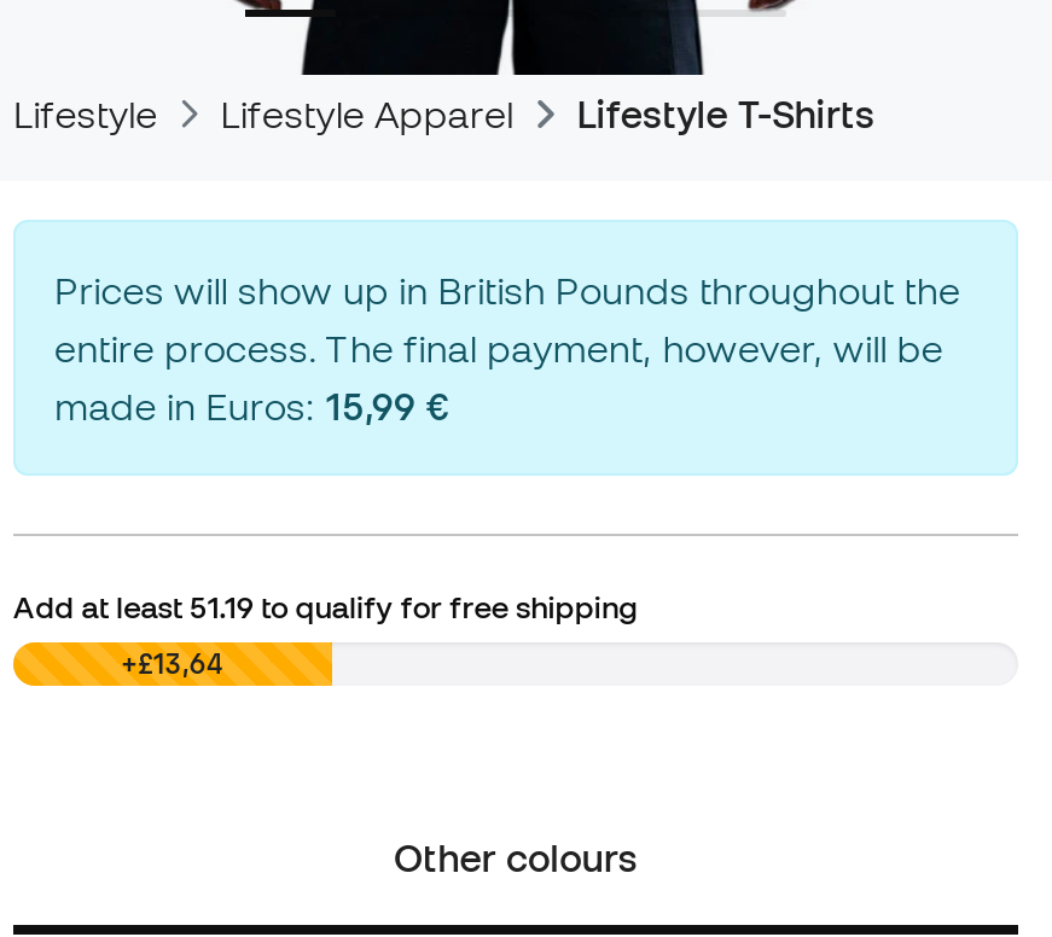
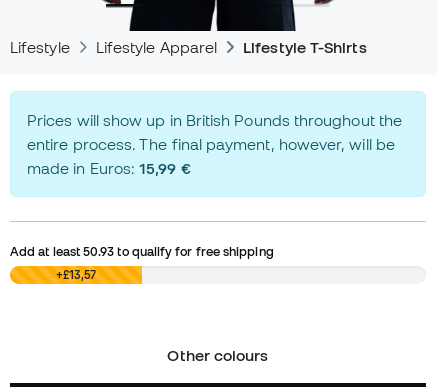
- Add at least 51.19 to qualify for free shipping
+ Add at least 50.93 to qualify for free shipping

- +£13,64
+ +£13,57
